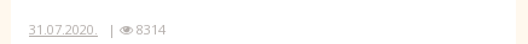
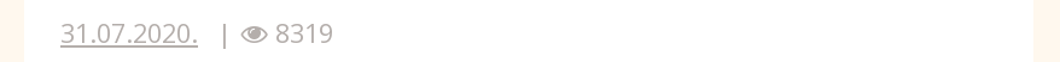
- 8314
+ 8319
